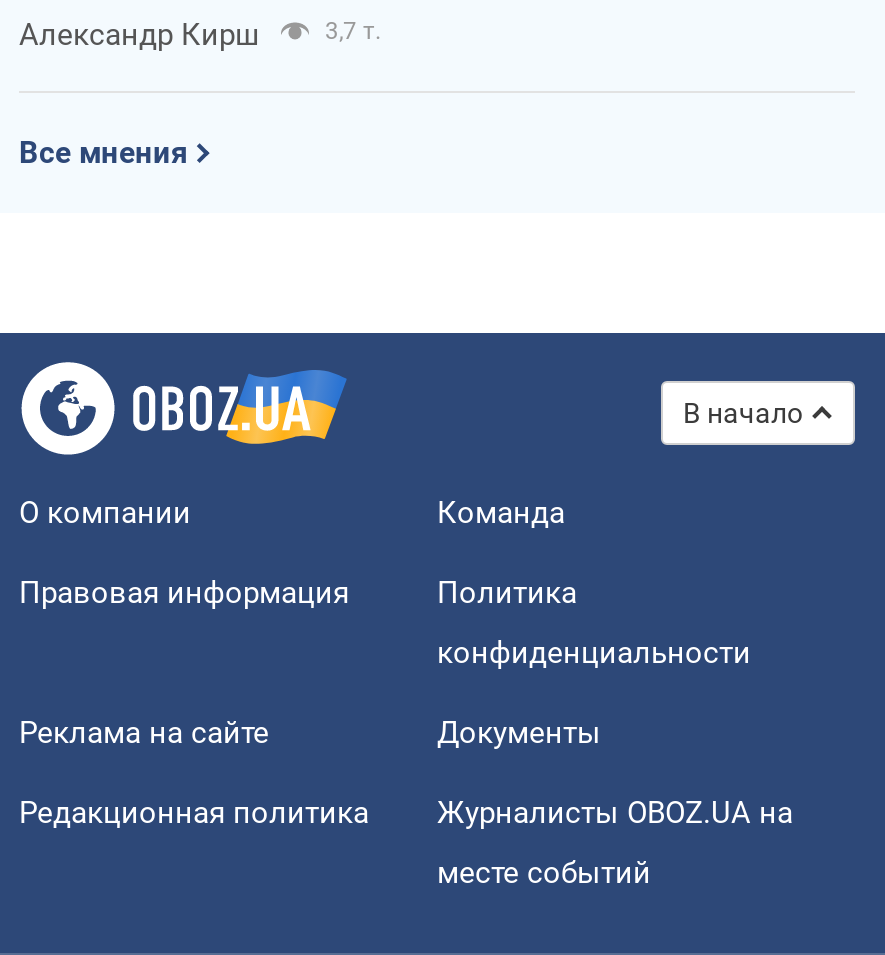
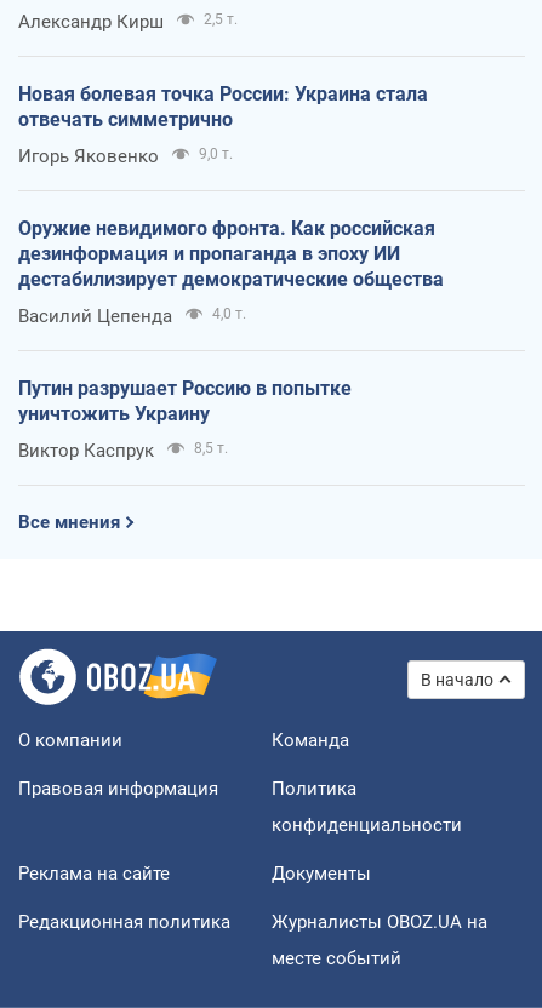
- 3,7 т.
+ 2,5 т.
+ Новая болевая точка России: Украина стала
+ отвечать симметрично
+ Игорь Яковенко
+ 9,0 т.
+ Оружие невидимого фронта. Как российская
+ дезинформация и пропаганда в эпоху ИИ
+ дестабилизирует демократические общества
+ Василий Цепенда
+ 4,0 т.
+ Путин разрушает Россию в попытке
+ уничтожить Украину
+ Виктор Каспрук
+ 8,5 т.
